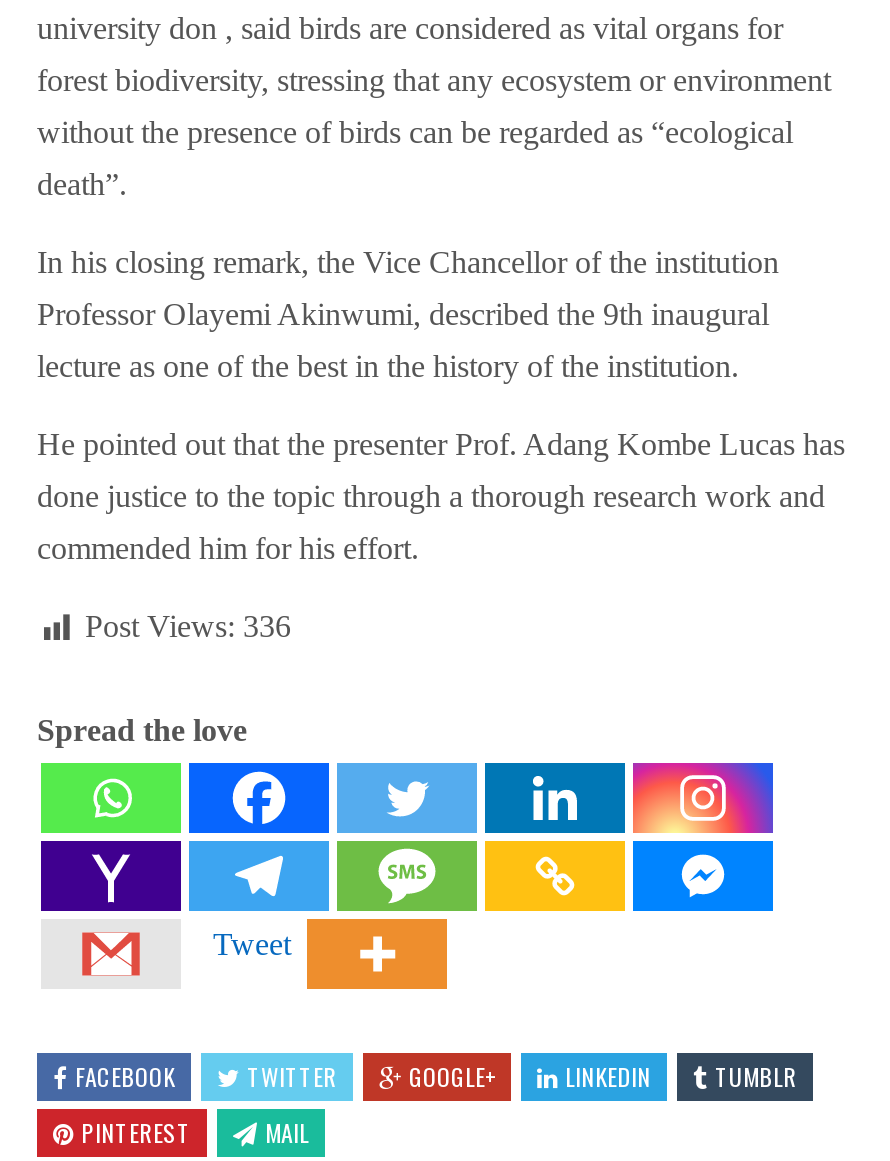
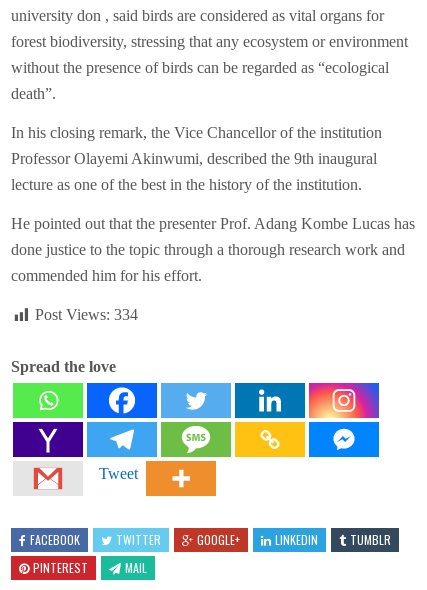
- Post Views: 336
+ Post Views: 334
